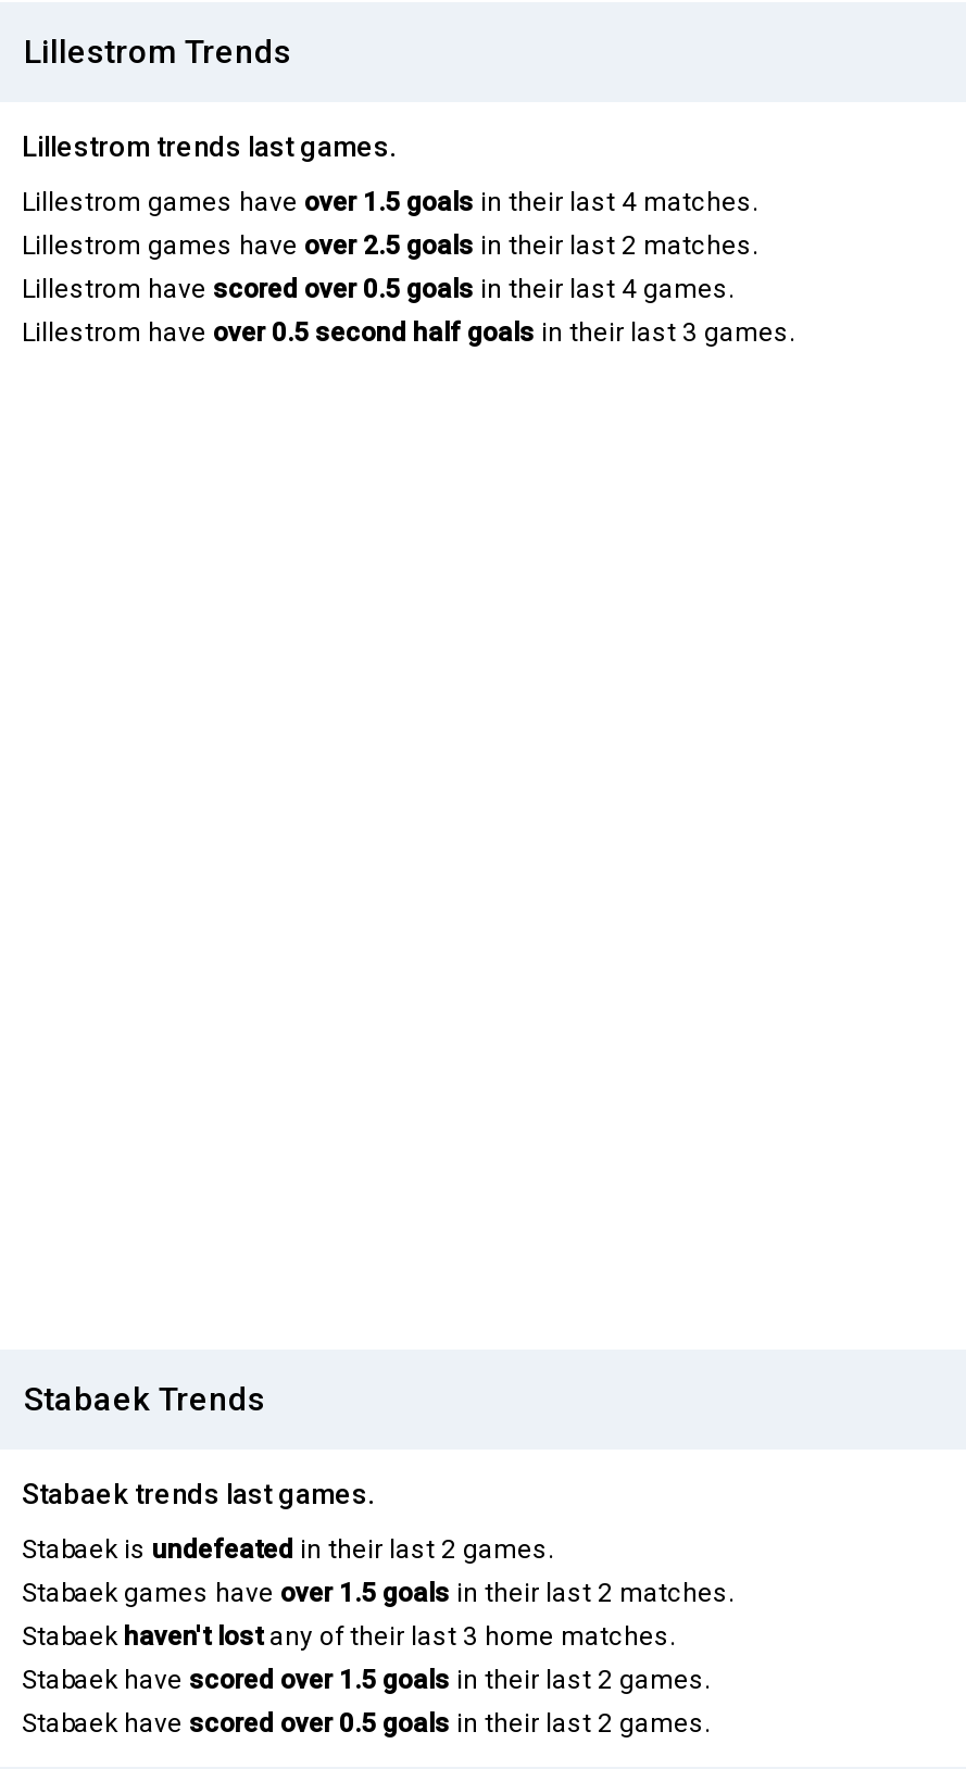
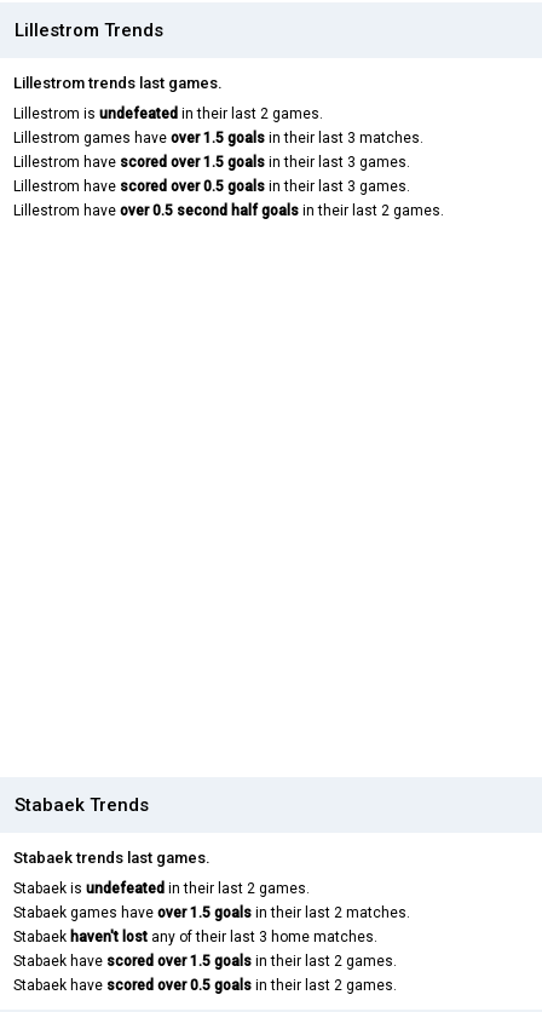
- Lillestrom games have over 1.5 goals in their last 4 matches.
- Lillestrom games have over 2.5 goals in their last 2 matches.
- Lillestrom have scored over 0.5 goals in their last 4 games.
- Lillestrom have over 0.5 second half goals in their last 3 games.
+ Lillestrom is undefeated in their last 2 games.
+ Lillestrom games have over 1.5 goals in their last 3 matches.
+ Lillestrom have scored over 1.5 goals in their last 3 games.
+ Lillestrom have scored over 0.5 goals in their last 3 games.
+ Lillestrom have over 0.5 second half goals in their last 2 games.
